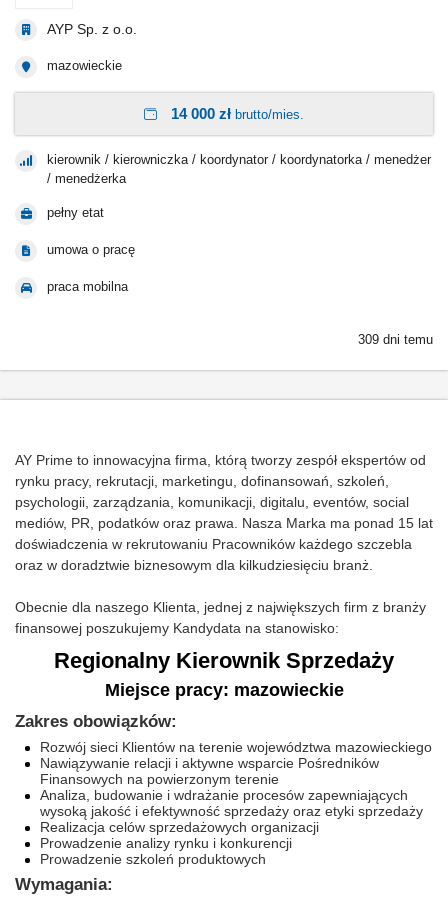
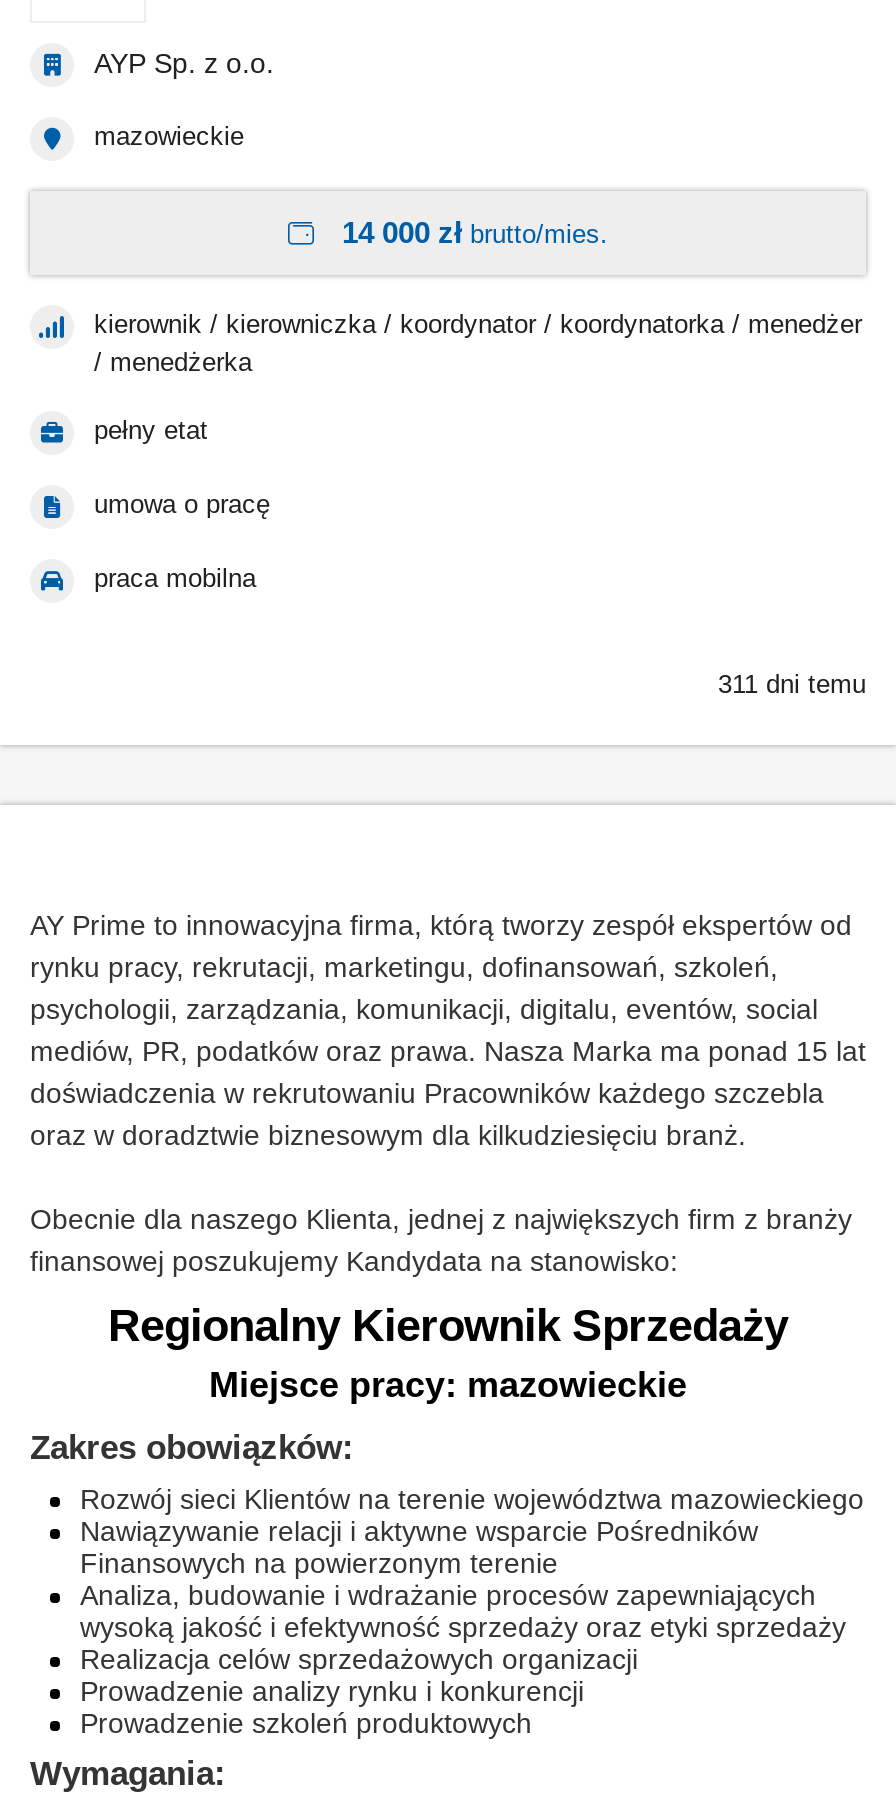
- 309 dni temu
+ 311 dni temu
